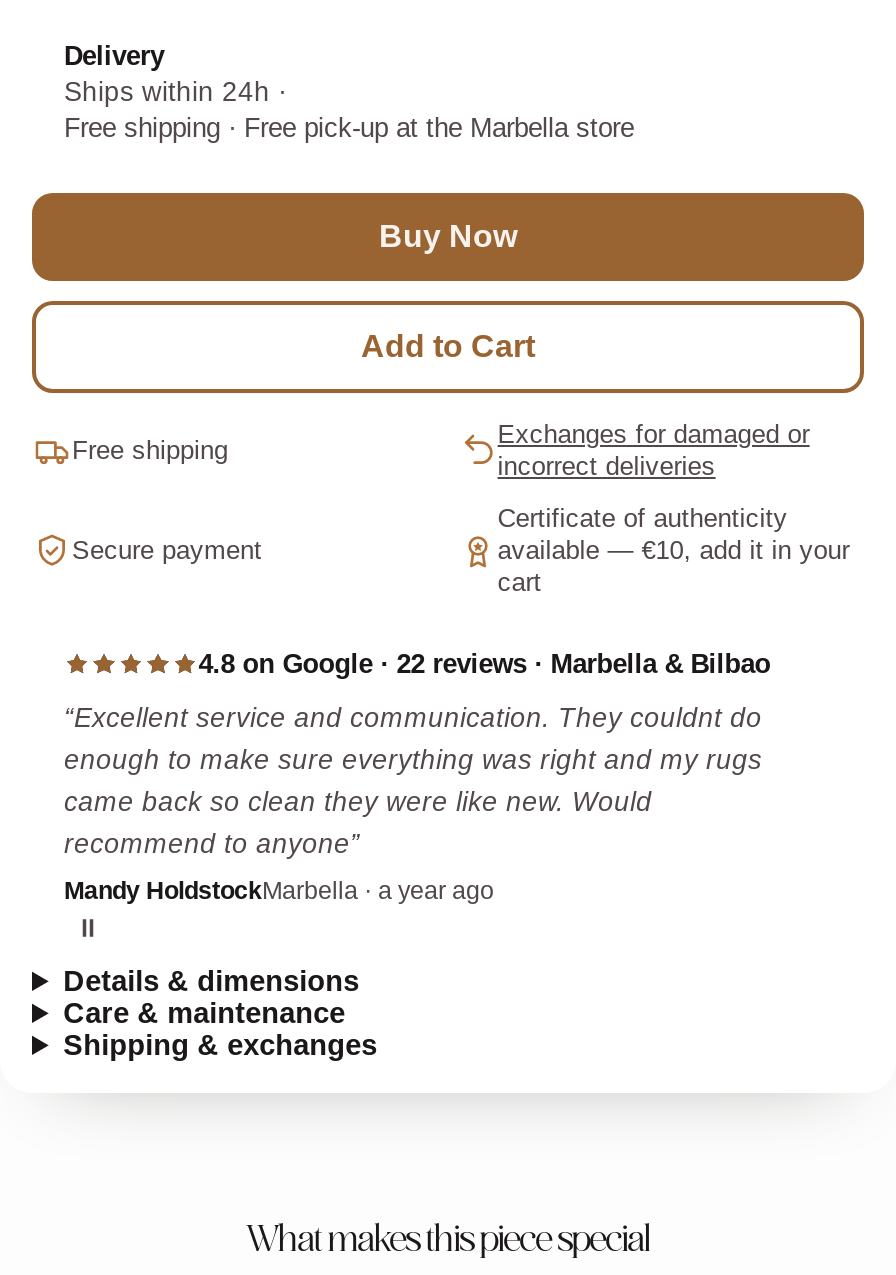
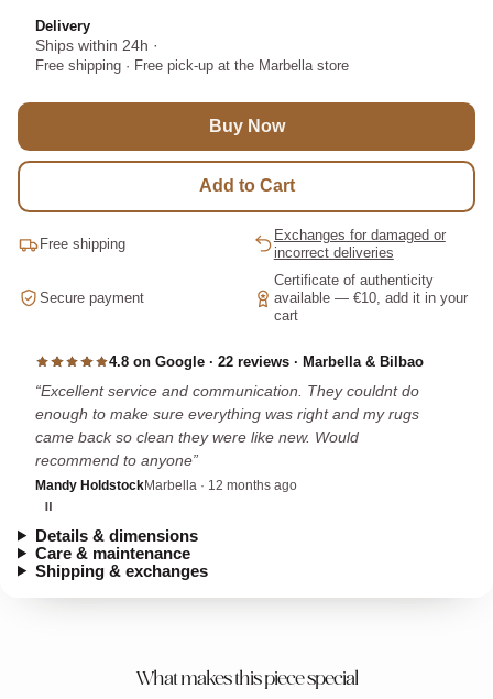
- Mandy HoldstockMarbella · a year ago
+ Mandy HoldstockMarbella · 12 months ago
